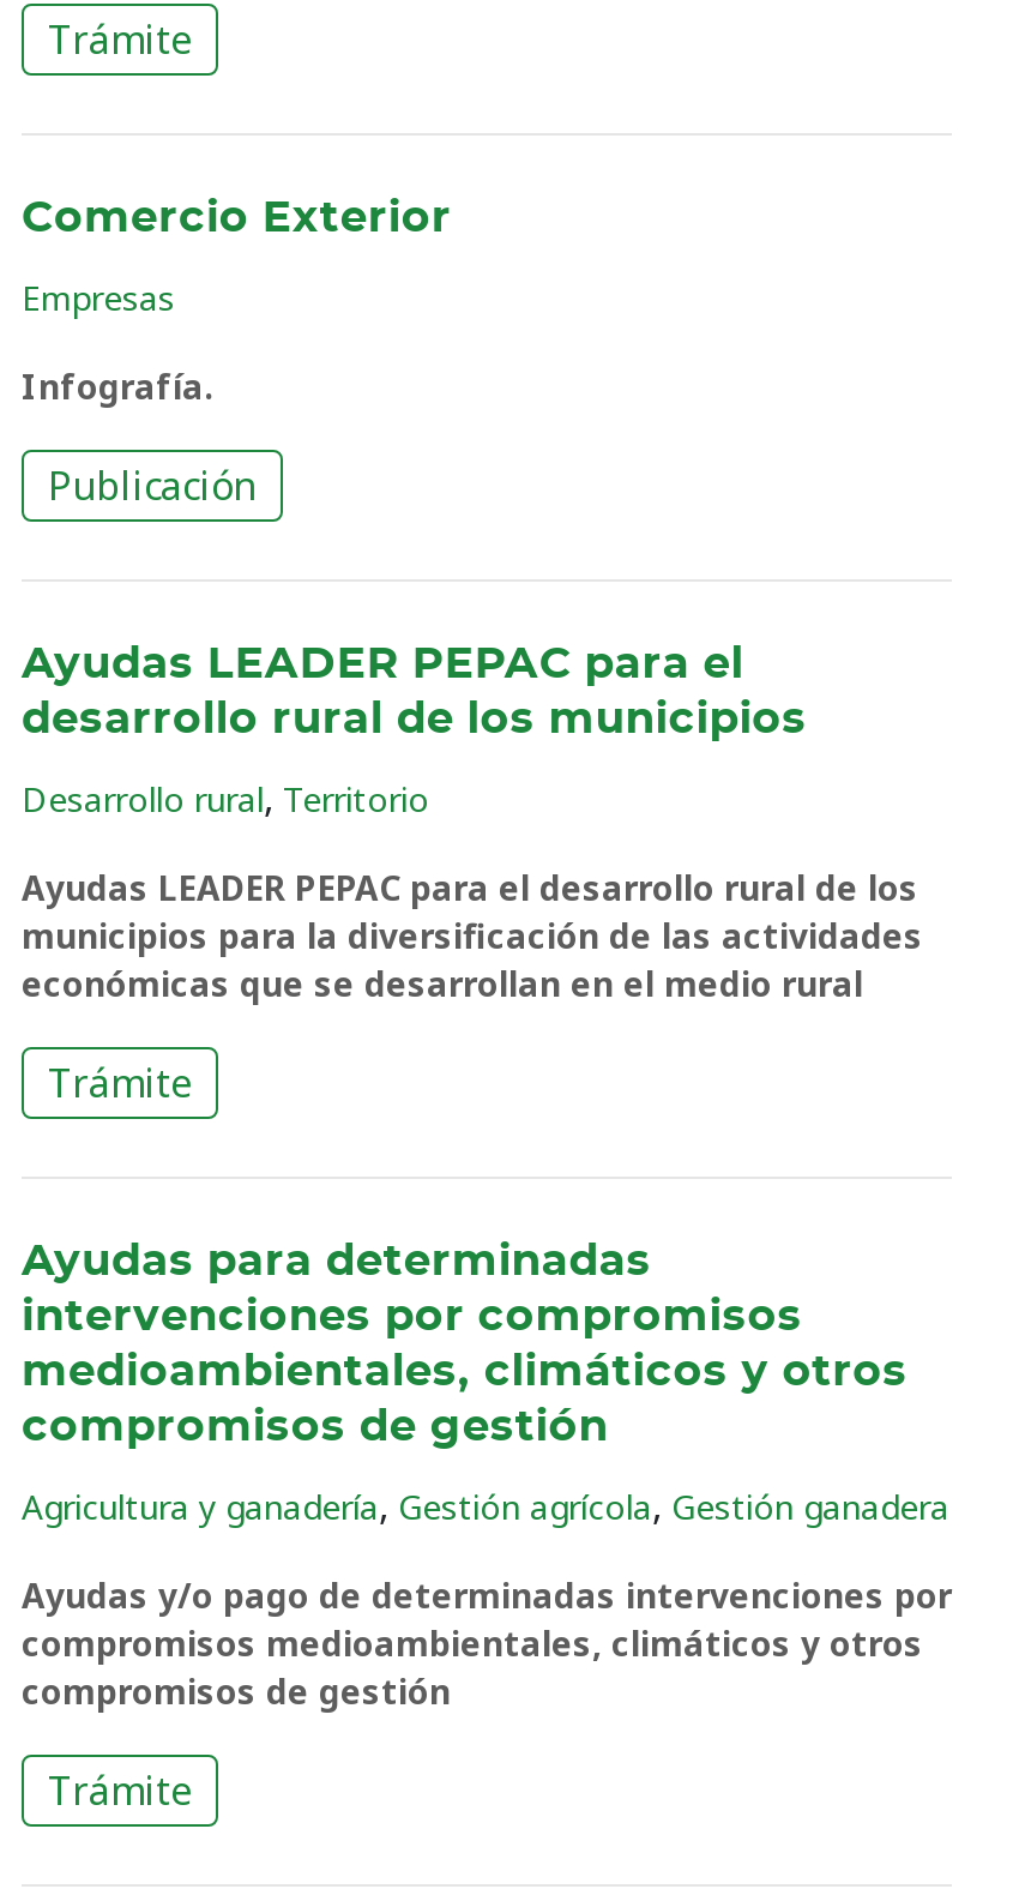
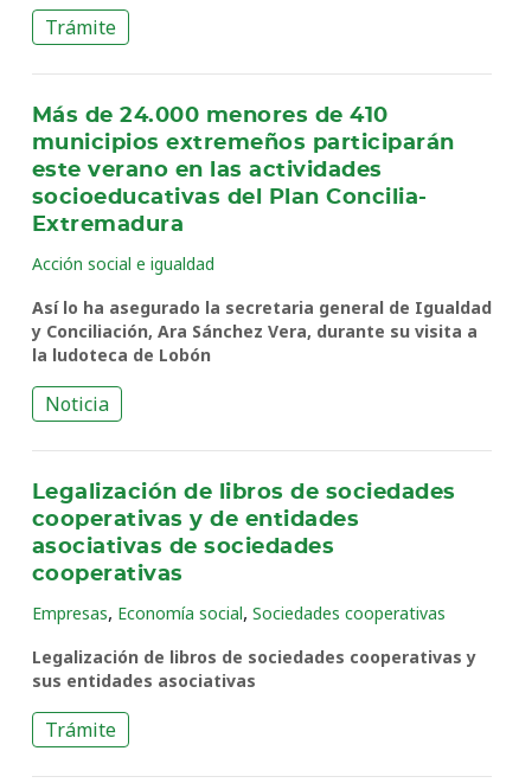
- Comercio Exterior
- Empresas
- Infografía.
- Publicación
- Ayudas LEADER PEPAC para el
- desarrollo rural de los municipios
- Desarrollo rural, Territorio
- Ayudas LEADER PEPAC para el desarrollo rural de los
- municipios para la diversificación de las actividades
- económicas que se desarrollan en el medio rural
- Trámite
- Ayudas para determinadas
- intervenciones por compromisos
- medioambientales, climáticos y otros
- compromisos de gestión
- Agricultura y ganadería, Gestión agrícola, Gestión ganadera
- Ayudas y/o pago de determinadas intervenciones por
- compromisos medioambientales, climáticos y otros
- compromisos de gestión
+ Más de 24.000 menores de 410
+ municipios extremeños participarán
+ este verano en las actividades
+ socioeducativas del Plan Concilia-
+ Extremadura
+ Acción social e igualdad
+ Así lo ha asegurado la secretaria general de Igualdad
+ y Conciliación, Ara Sánchez Vera, durante su visita a
+ la ludoteca de Lobón
+ Noticia
+ Legalización de libros de sociedades
+ cooperativas y de entidades
+ asociativas de sociedades
+ cooperativas
+ Empresas, Economía social, Sociedades cooperativas
+ Legalización de libros de sociedades cooperativas y
+ sus entidades asociativas
